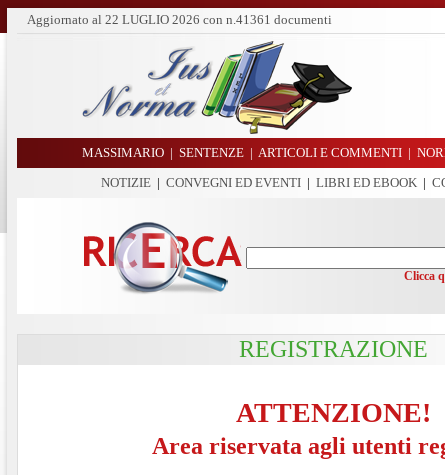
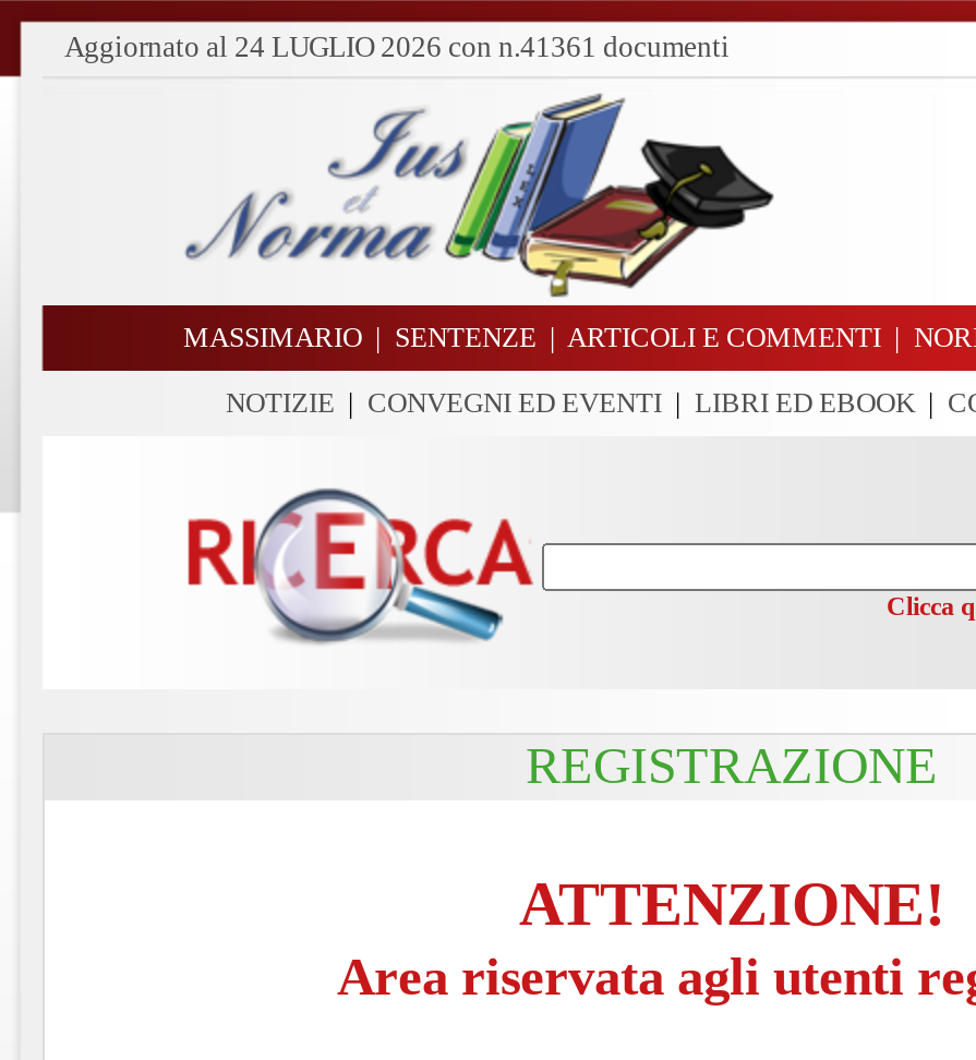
- Aggiornato al 22 LUGLIO 2026 con n.41361 documenti
+ Aggiornato al 24 LUGLIO 2026 con n.41361 documenti
